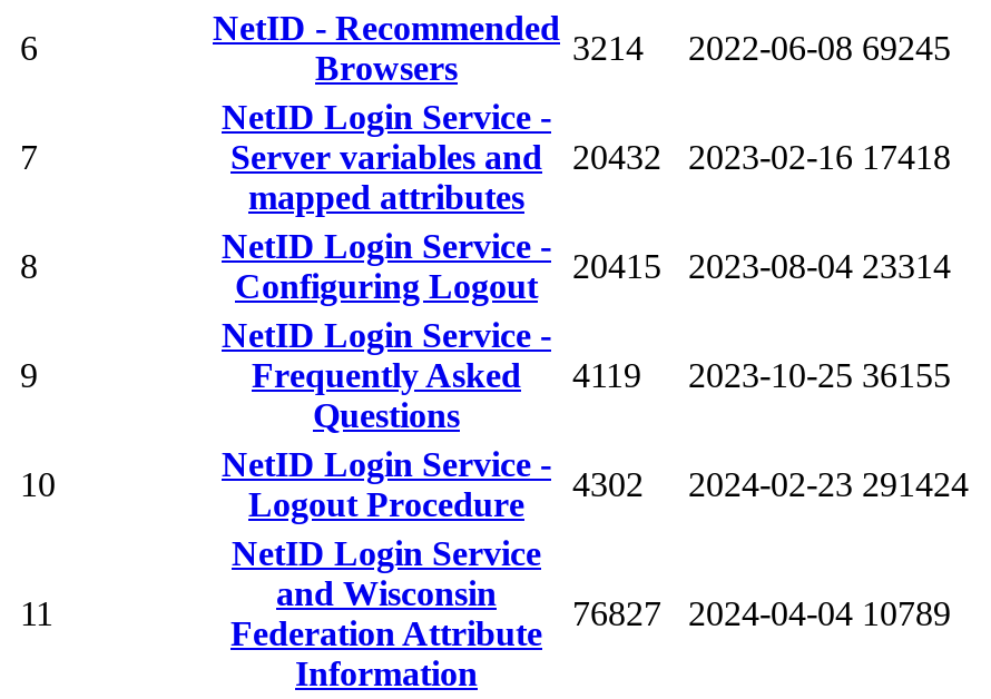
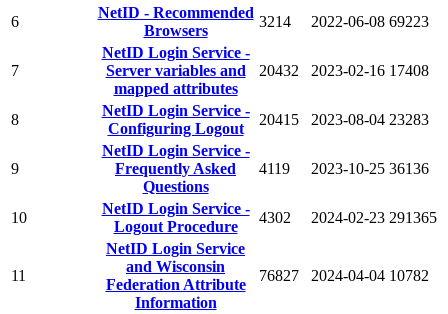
- 3214 2022-06-08 69245
+ 3214 2022-06-08 69223

- Server variables and 20432 2023-02-16 17418
+ Server variables and 20432 2023-02-16 17408

- 20415 2023-08-04 23314
+ 20415 2023-08-04 23283

- Frequently Asked 4119 2023-10-25 36155
+ Frequently Asked 4119 2023-10-25 36136

- 4302 2024-02-23 291424
+ 4302 2024-02-23 291365

- 76827 2024-04-04 10789
+ 76827 2024-04-04 10782
